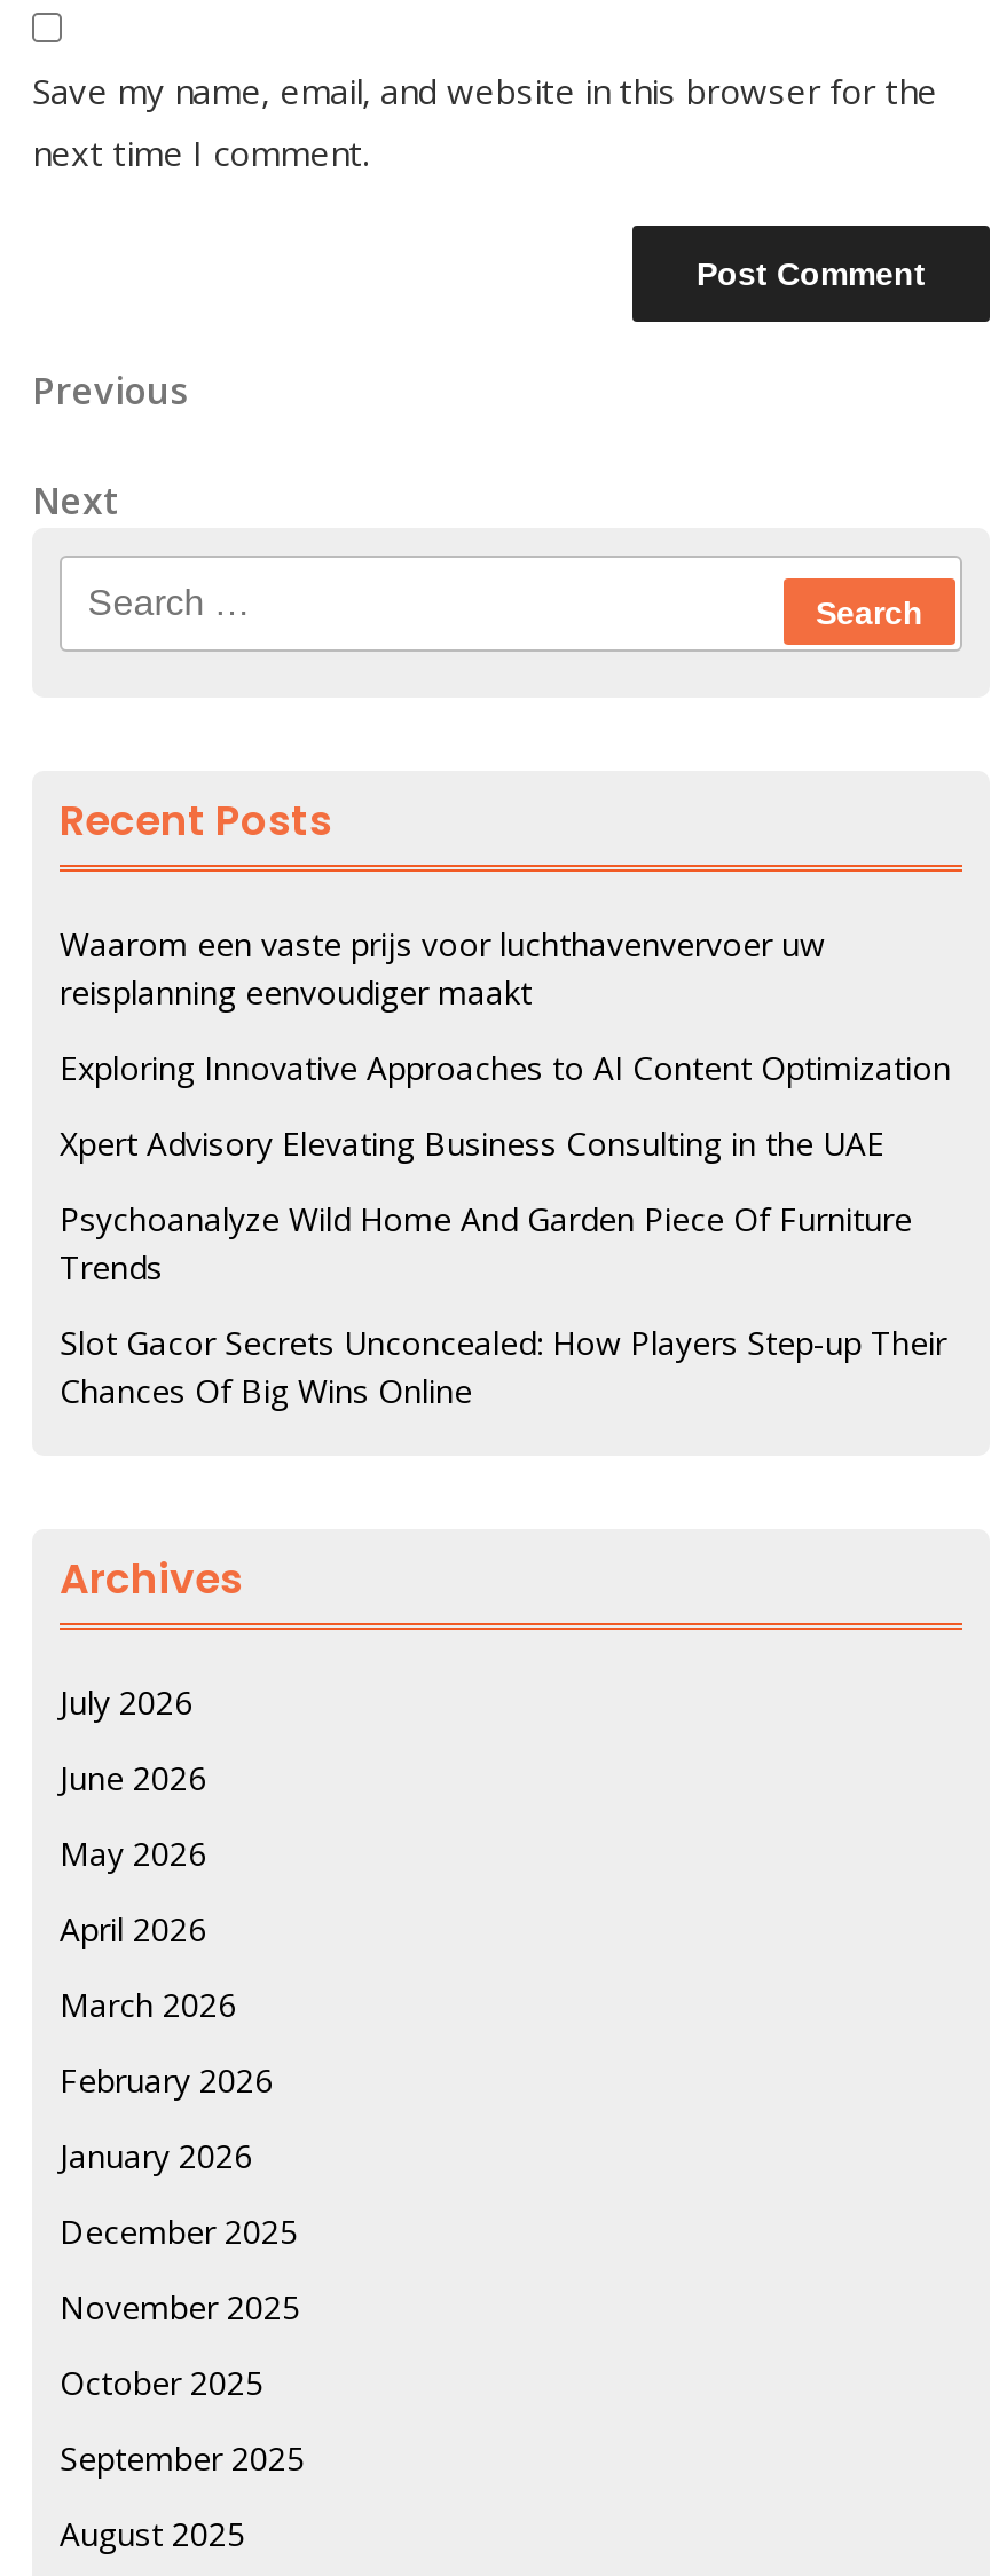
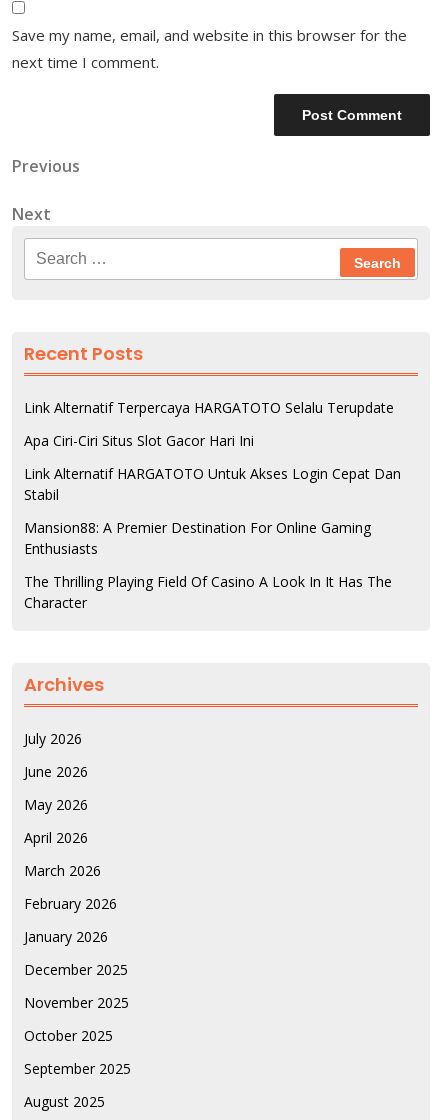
- Waarom een vaste prijs voor luchthavenvervoer uw
- reisplanning eenvoudiger maakt
+ Link Alternatif Terpercaya HARGATOTO Selalu Terupdate

- Exploring Innovative Approaches to AI Content Optimization
+ Apa Ciri-Ciri Situs Slot Gacor Hari Ini

- Xpert Advisory Elevating Business Consulting in the UAE
+ Link Alternatif HARGATOTO Untuk Akses Login Cepat Dan
+ Stabil

- Psychoanalyze Wild Home And Garden Piece Of Furniture
- Trends
+ Mansion88: A Premier Destination For Online Gaming
+ Enthusiasts

- Slot Gacor Secrets Unconcealed: How Players Step-up Their
- Chances Of Big Wins Online
+ The Thrilling Playing Field Of Casino A Look In It Has The
+ Character
